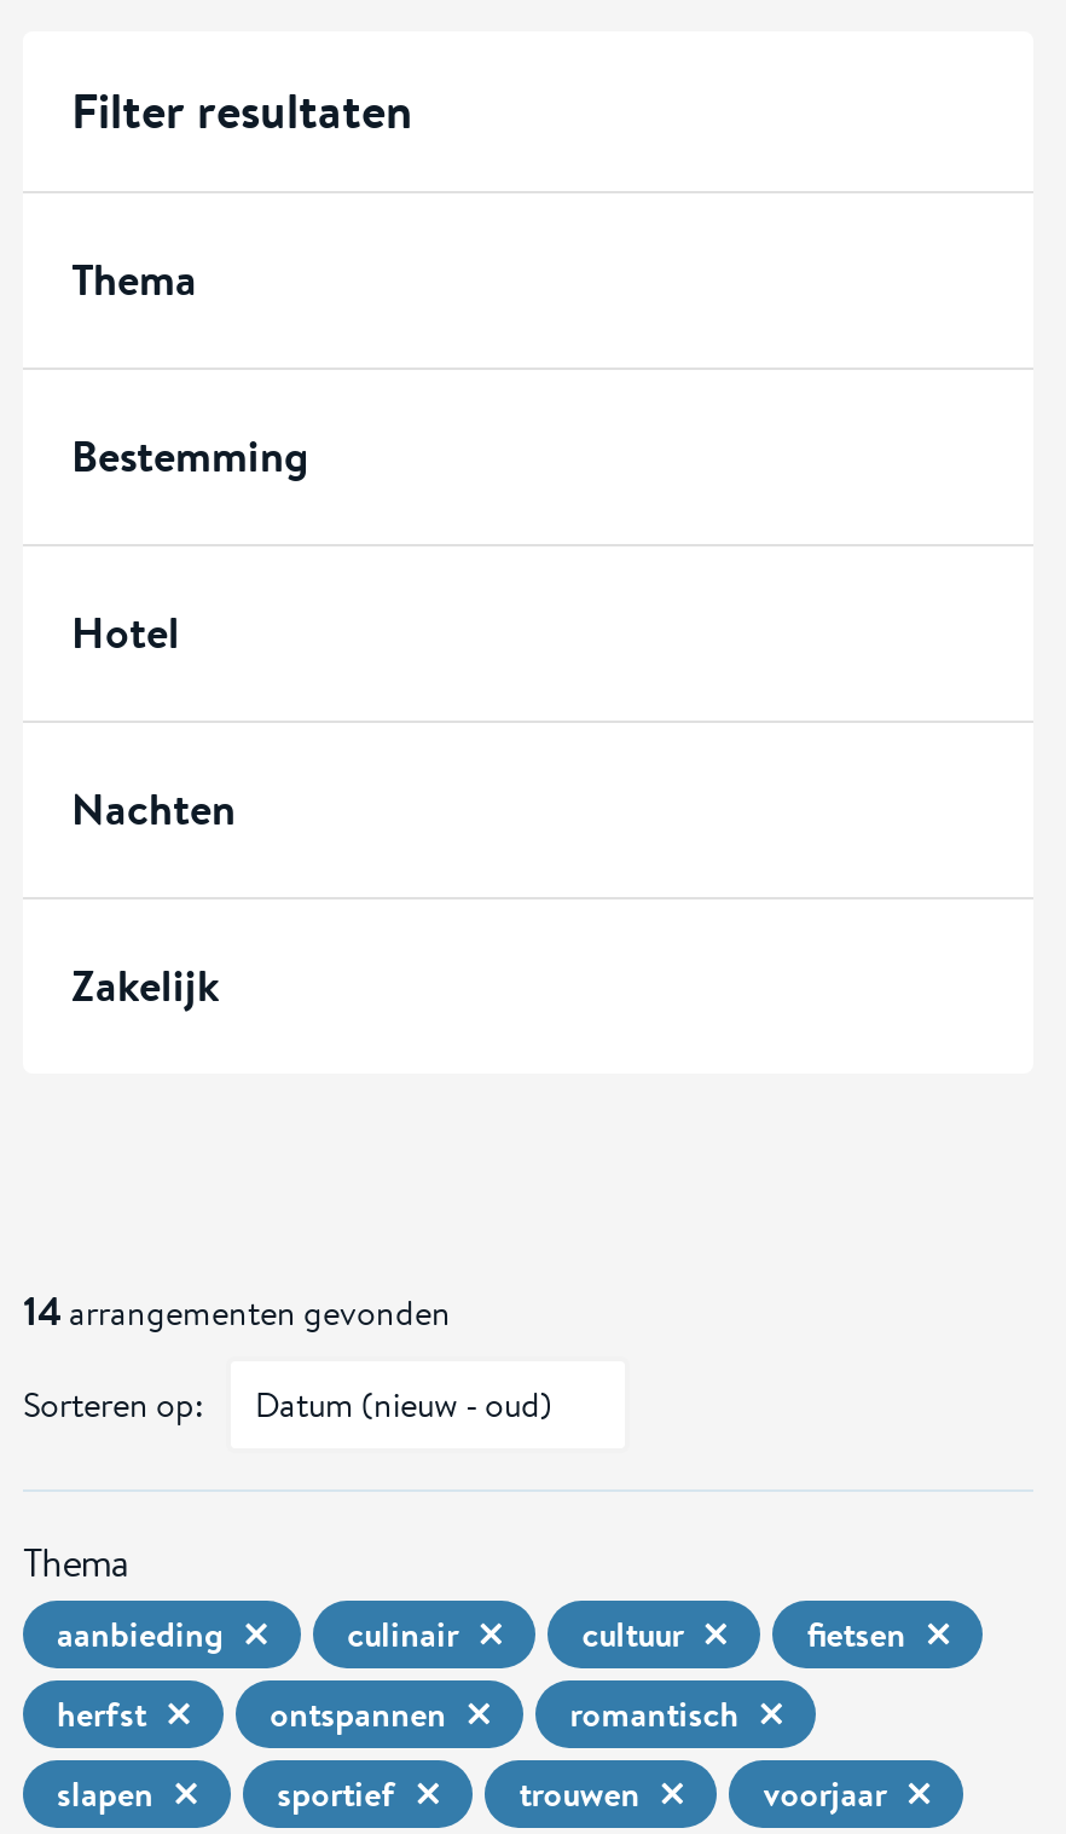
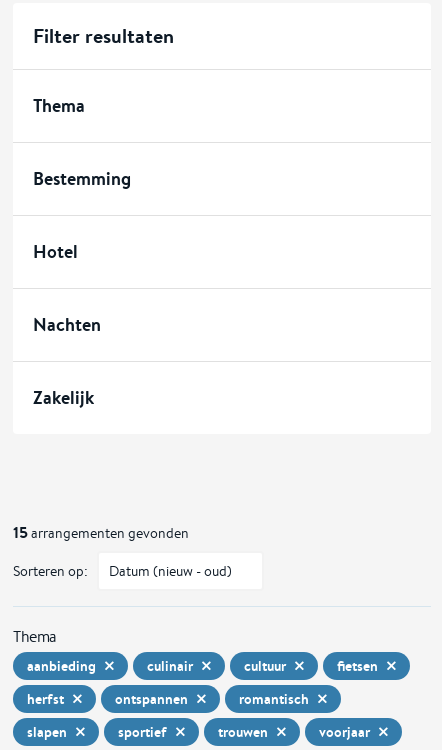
- 14 arrangementen gevonden
+ 15 arrangementen gevonden
